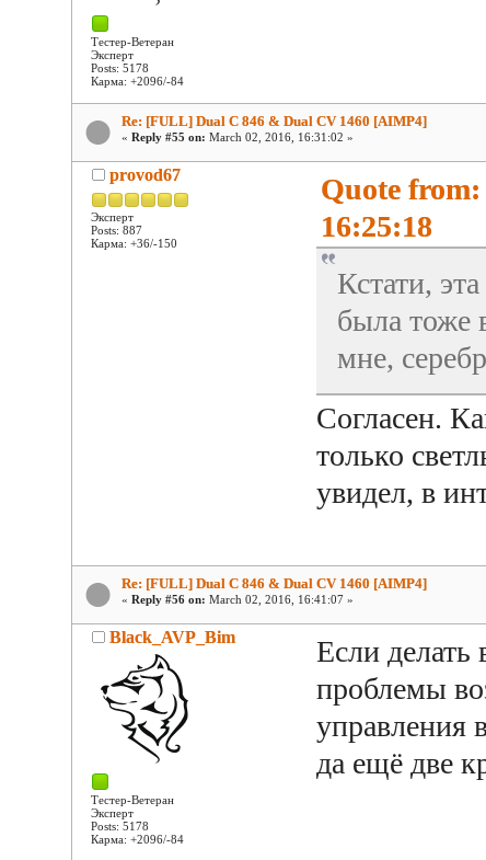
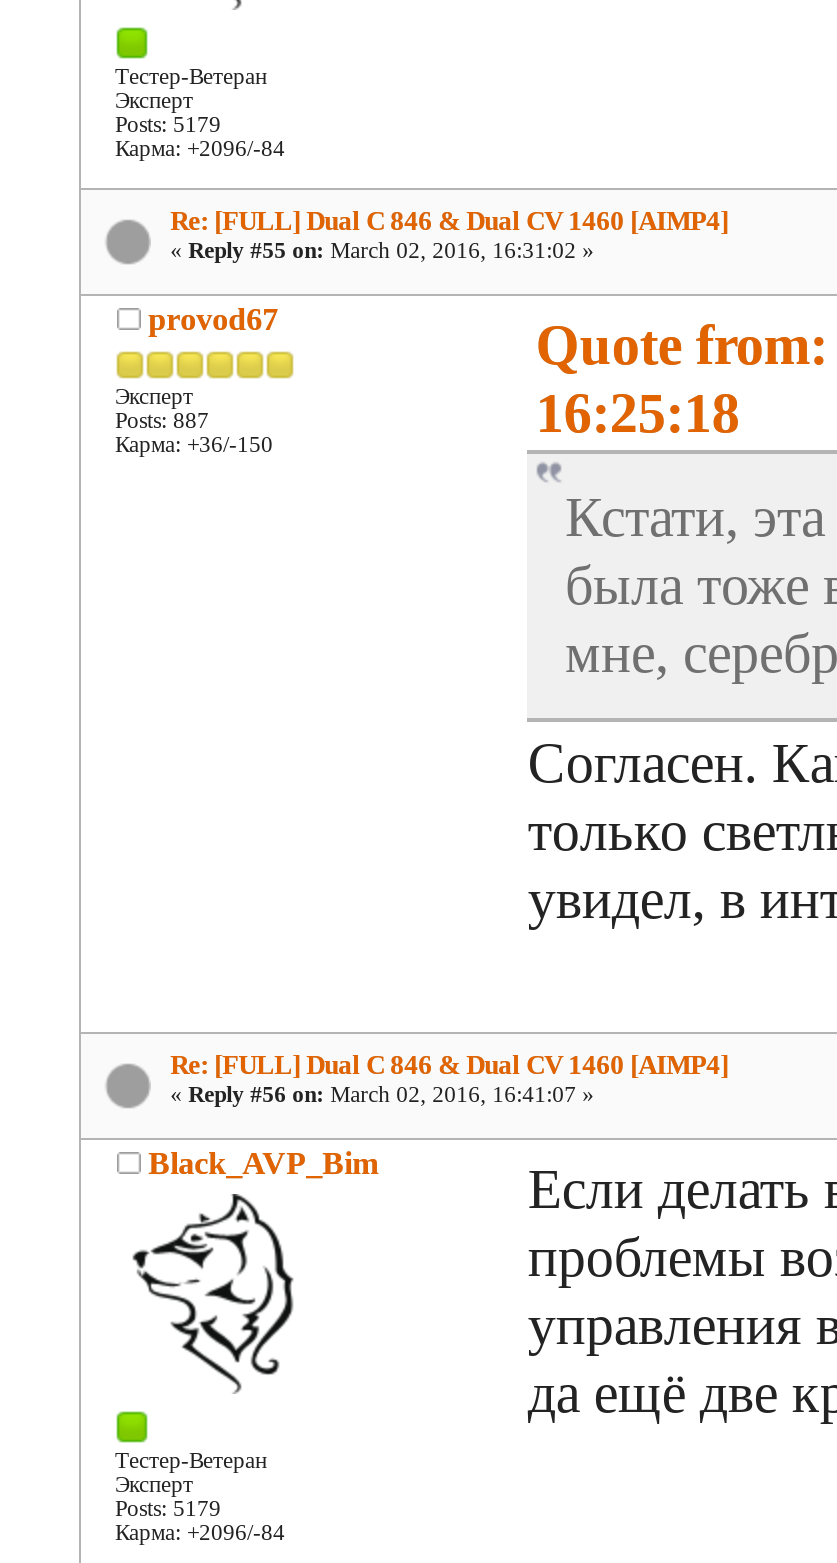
- Posts: 5178
+ Posts: 5179

- Posts: 5178
+ Posts: 5179
